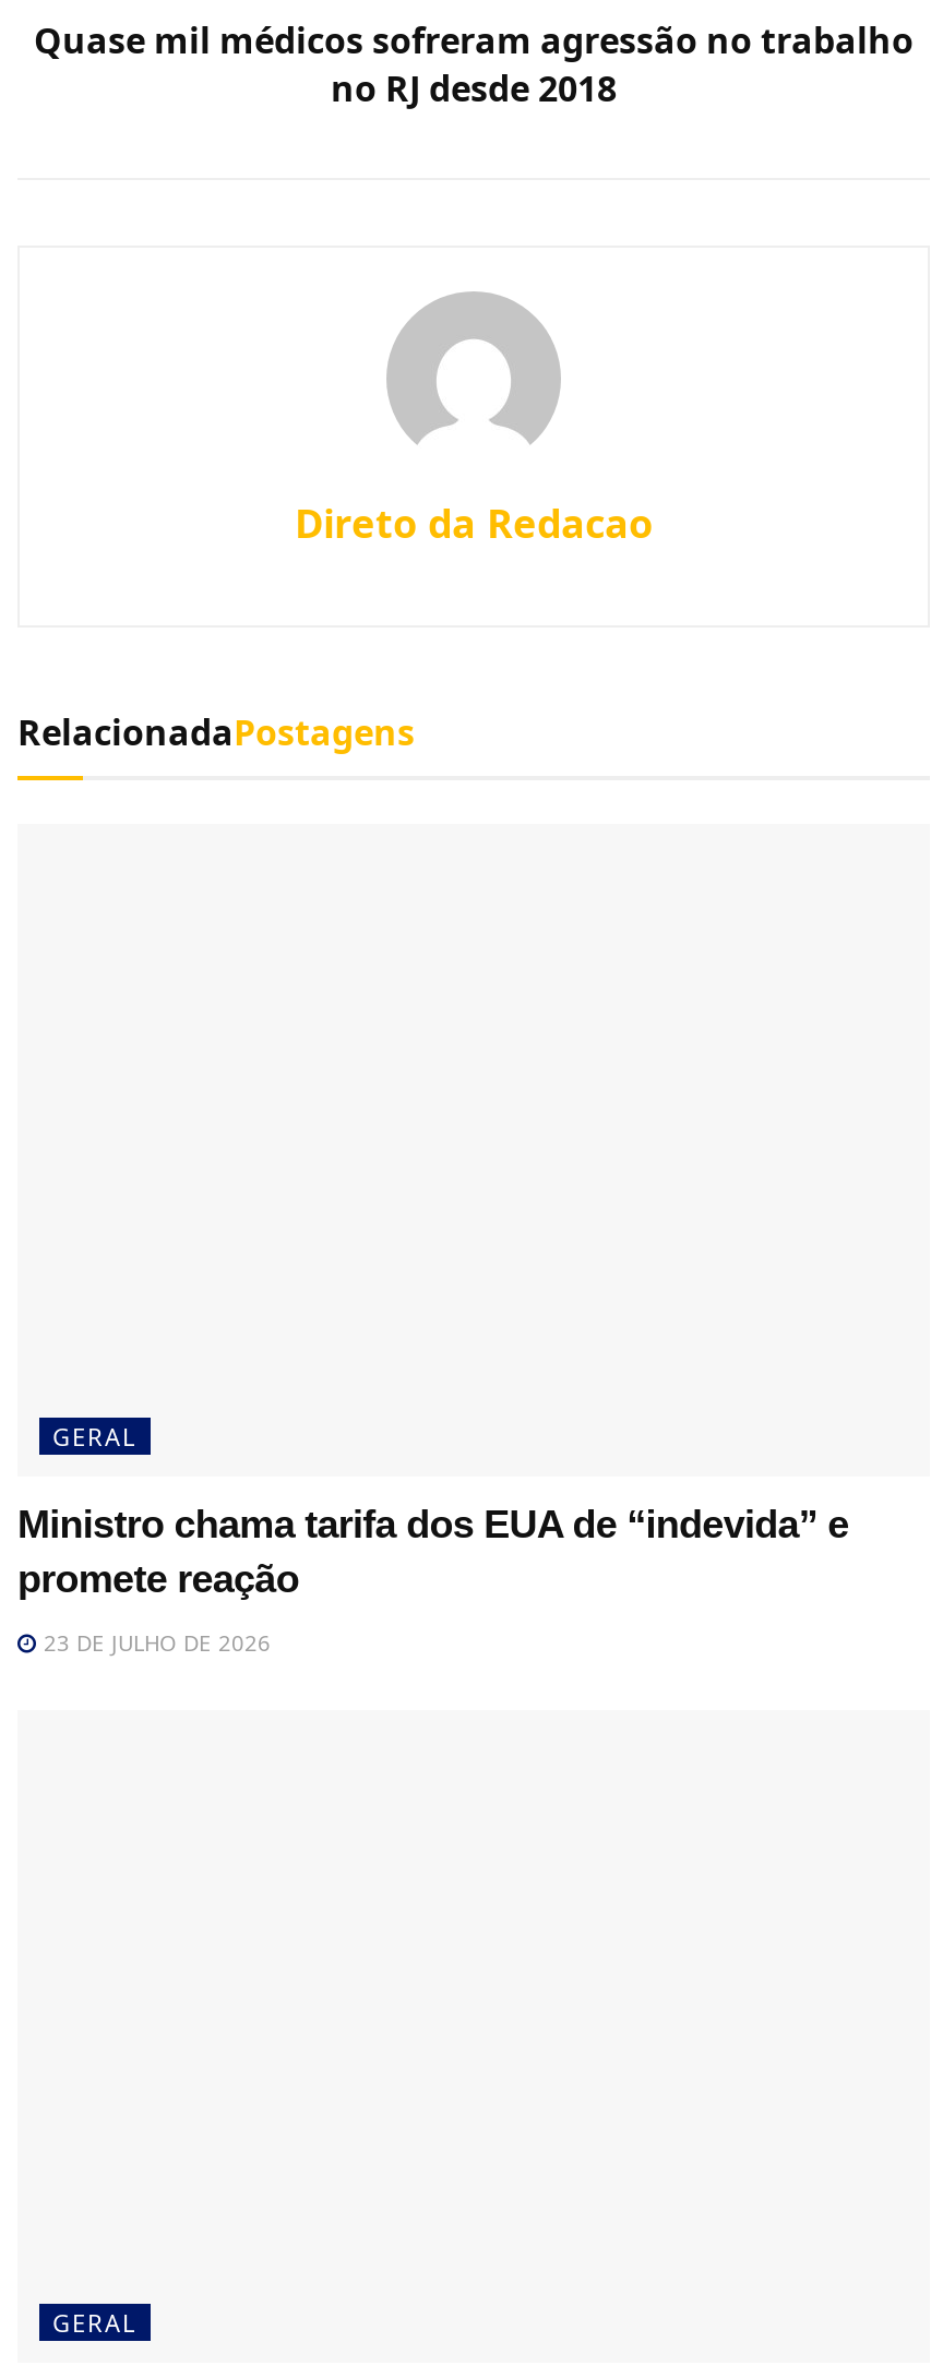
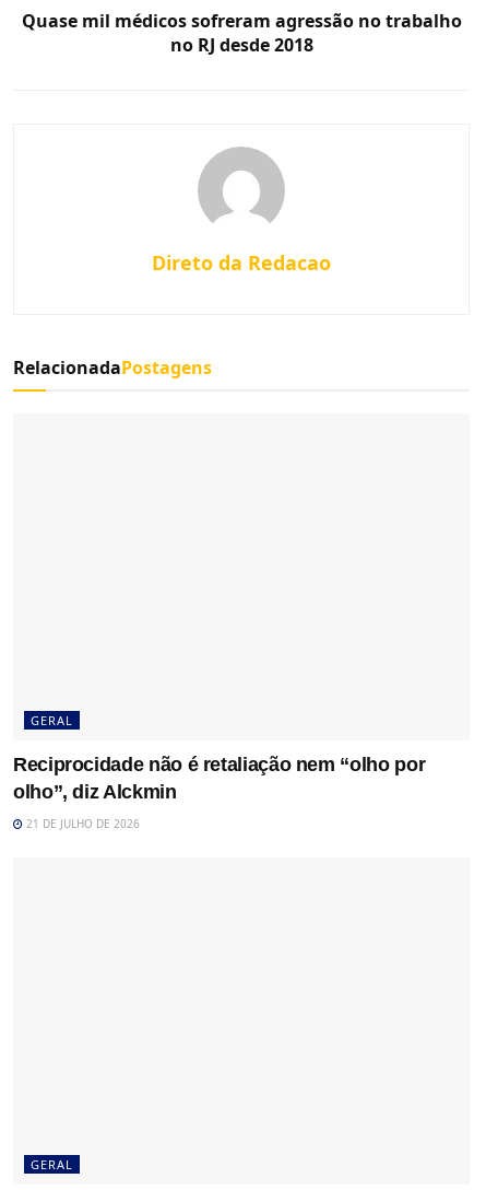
- Ministro chama tarifa dos EUA de “indevida” e
- promete reação
+ Reciprocidade não é retaliação nem “olho por
+ olho”, diz Alckmin

- 23 DE JULHO DE 2026
+ 21 DE JULHO DE 2026
